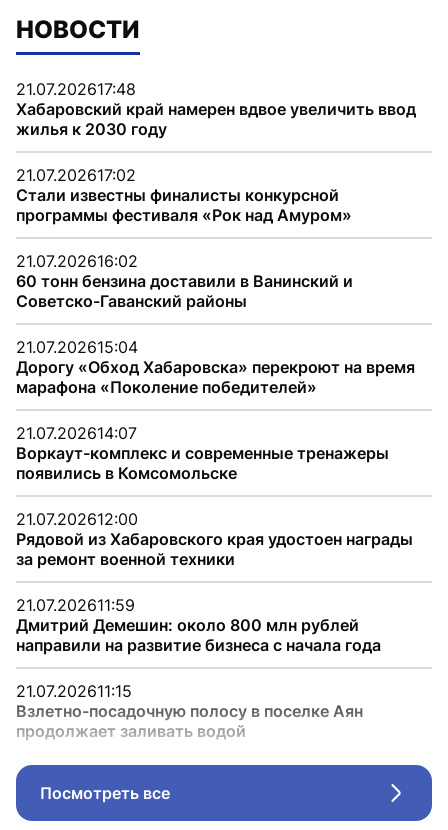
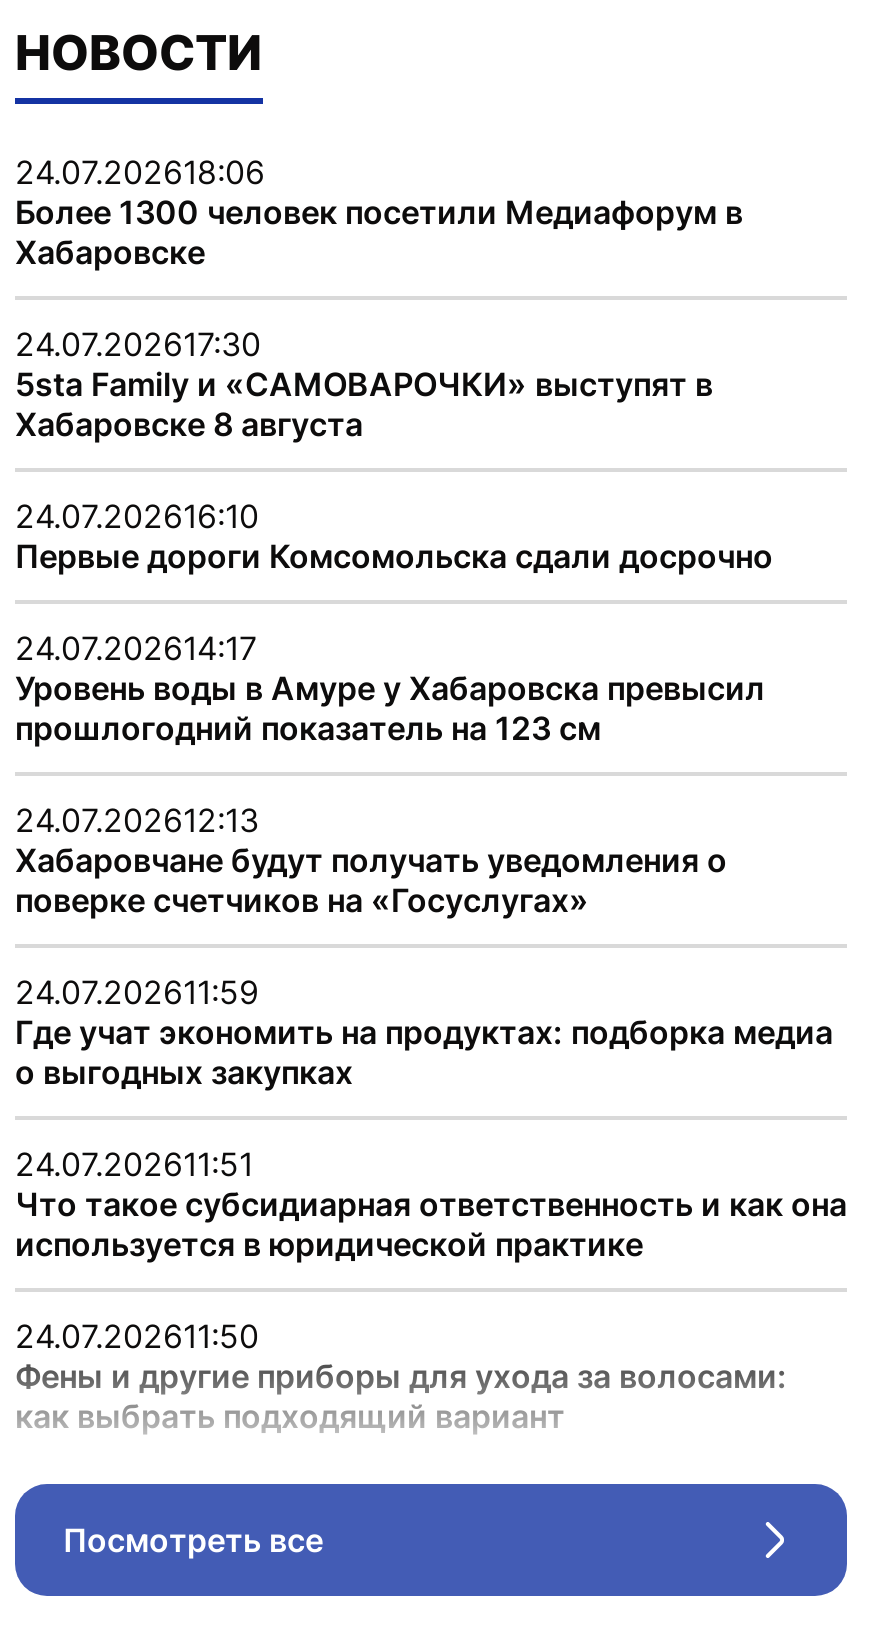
- 21.07.202617:48
- Хабаровский край намерен вдвое увеличить ввод
- жилья к 2030 году
+ 24.07.202618:06
+ Более 1300 человек посетили Медиафорум в
+ Хабаровске

- 21.07.202617:02
- Стали известны финалисты конкурсной
- программы фестиваля «Рок над Амуром»
+ 24.07.202617:30
+ 5sta Family и «САМОВАРОЧКИ» выступят в
+ Хабаровске 8 августа

- 21.07.202616:02
- 60 тонн бензина доставили в Ванинский и
- Советско-Гаванский районы
+ 24.07.202616:10
+ Первые дороги Комсомольска сдали досрочно

- 21.07.202615:04
- Дорогу «Обход Хабаровска» перекроют на время
- марафона «Поколение победителей»
+ 24.07.202614:17
+ Уровень воды в Амуре у Хабаровска превысил
+ прошлогодний показатель на 123 см

- 21.07.202614:07
- Воркаут-комплекс и современные тренажеры
- появились в Комсомольске
+ 24.07.202612:13
+ Хабаровчане будут получать уведомления о
+ поверке счетчиков на «Госуслугах»

- 21.07.202612:00
- Рядовой из Хабаровского края удостоен награды
- за ремонт военной техники
+ 24.07.202611:59
+ Где учат экономить на продуктах: подборка медиа
+ о выгодных закупках

- 21.07.202611:59
- Дмитрий Демешин: около 800 млн рублей
- направили на развитие бизнеса с начала года
+ 24.07.202611:51
+ Что такое субсидиарная ответственность и как она
+ используется в юридической практике

- 21.07.202611:15
- Взлетно-посадочную полосу в поселке Аян
- продолжает заливать водой
+ 24.07.202611:50
+ Фены и другие приборы для ухода за волосами:
+ как выбрать подходящий вариант
